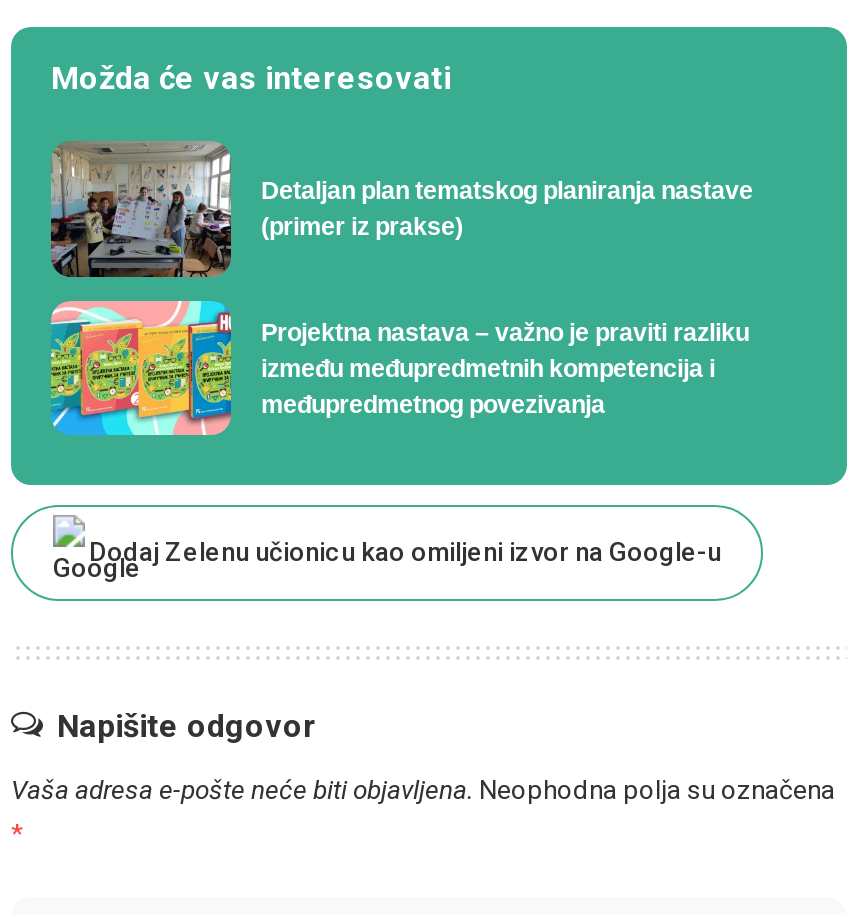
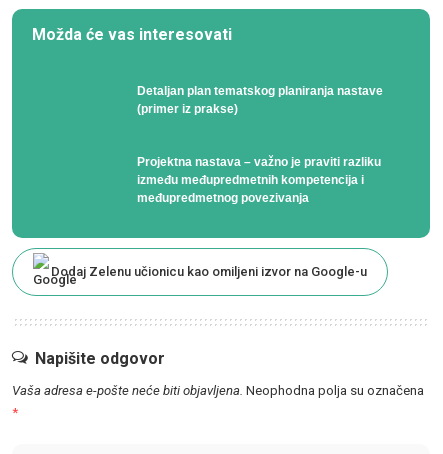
- [image]

- [image]
